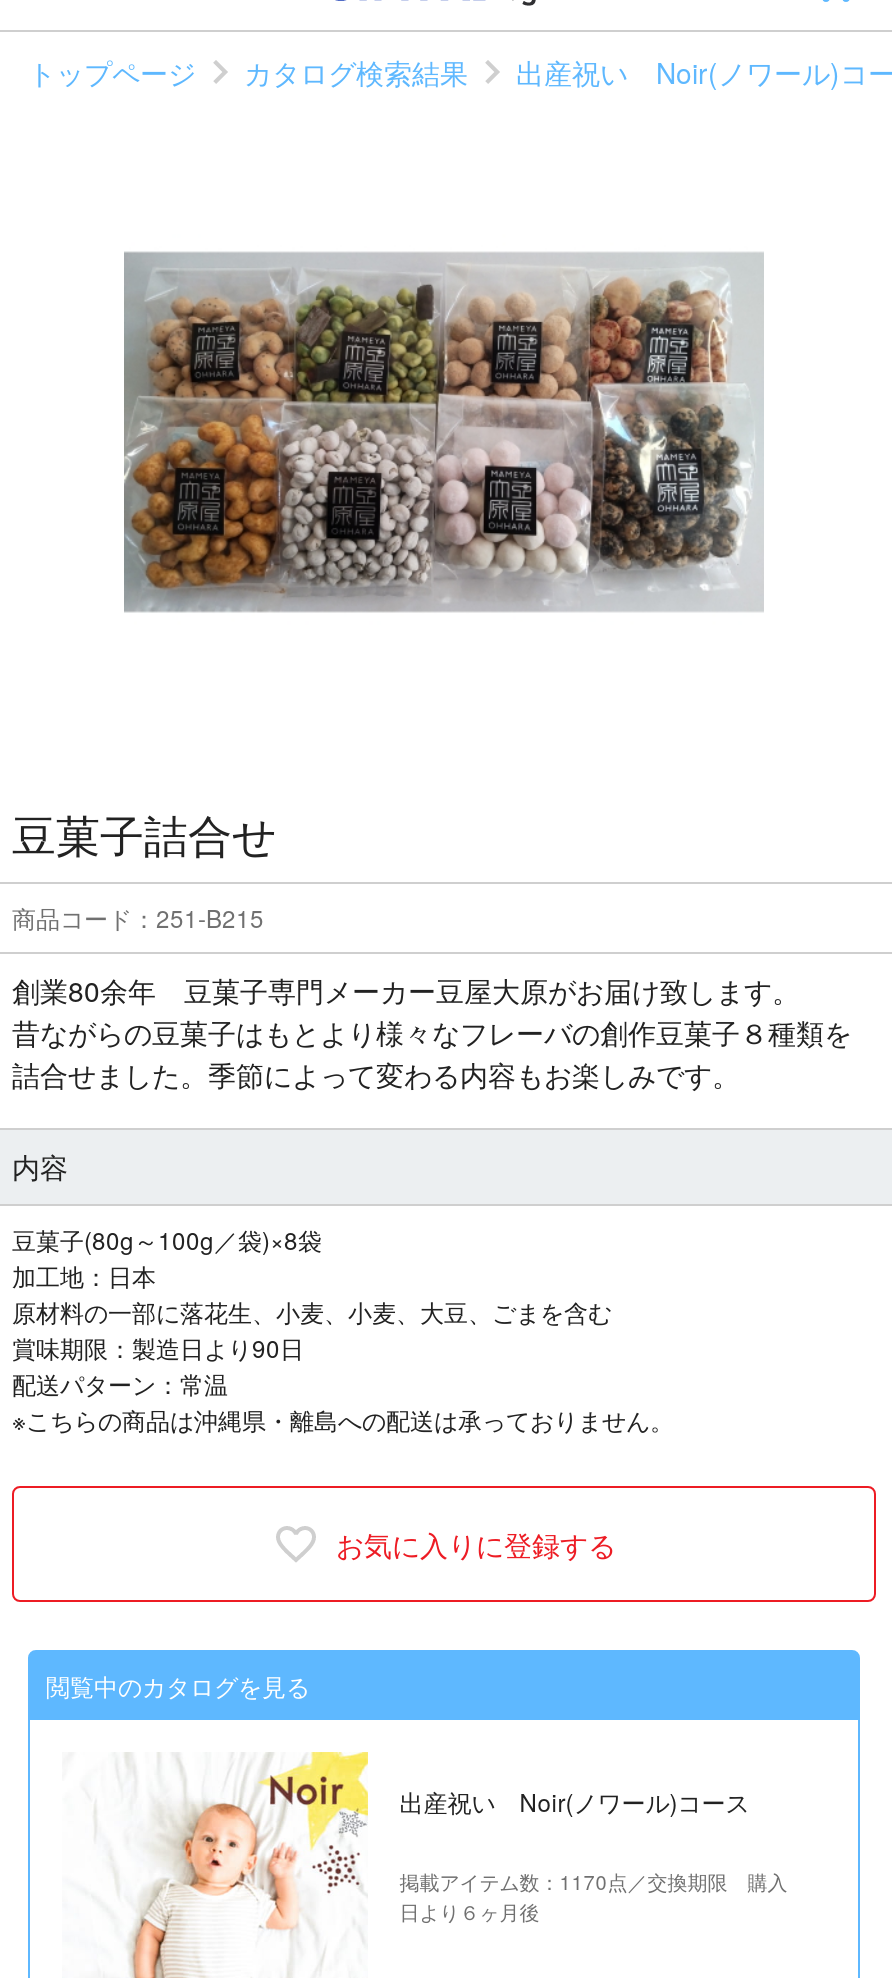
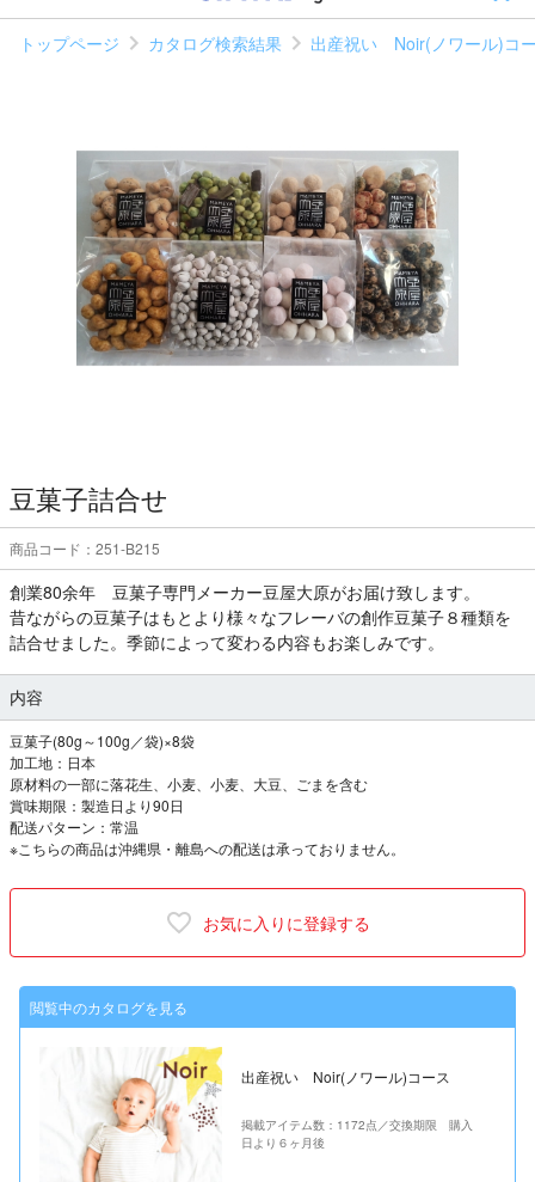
- 掲載アイテム数：1170点／交換期限 購入
+ 掲載アイテム数：1172点／交換期限 購入
